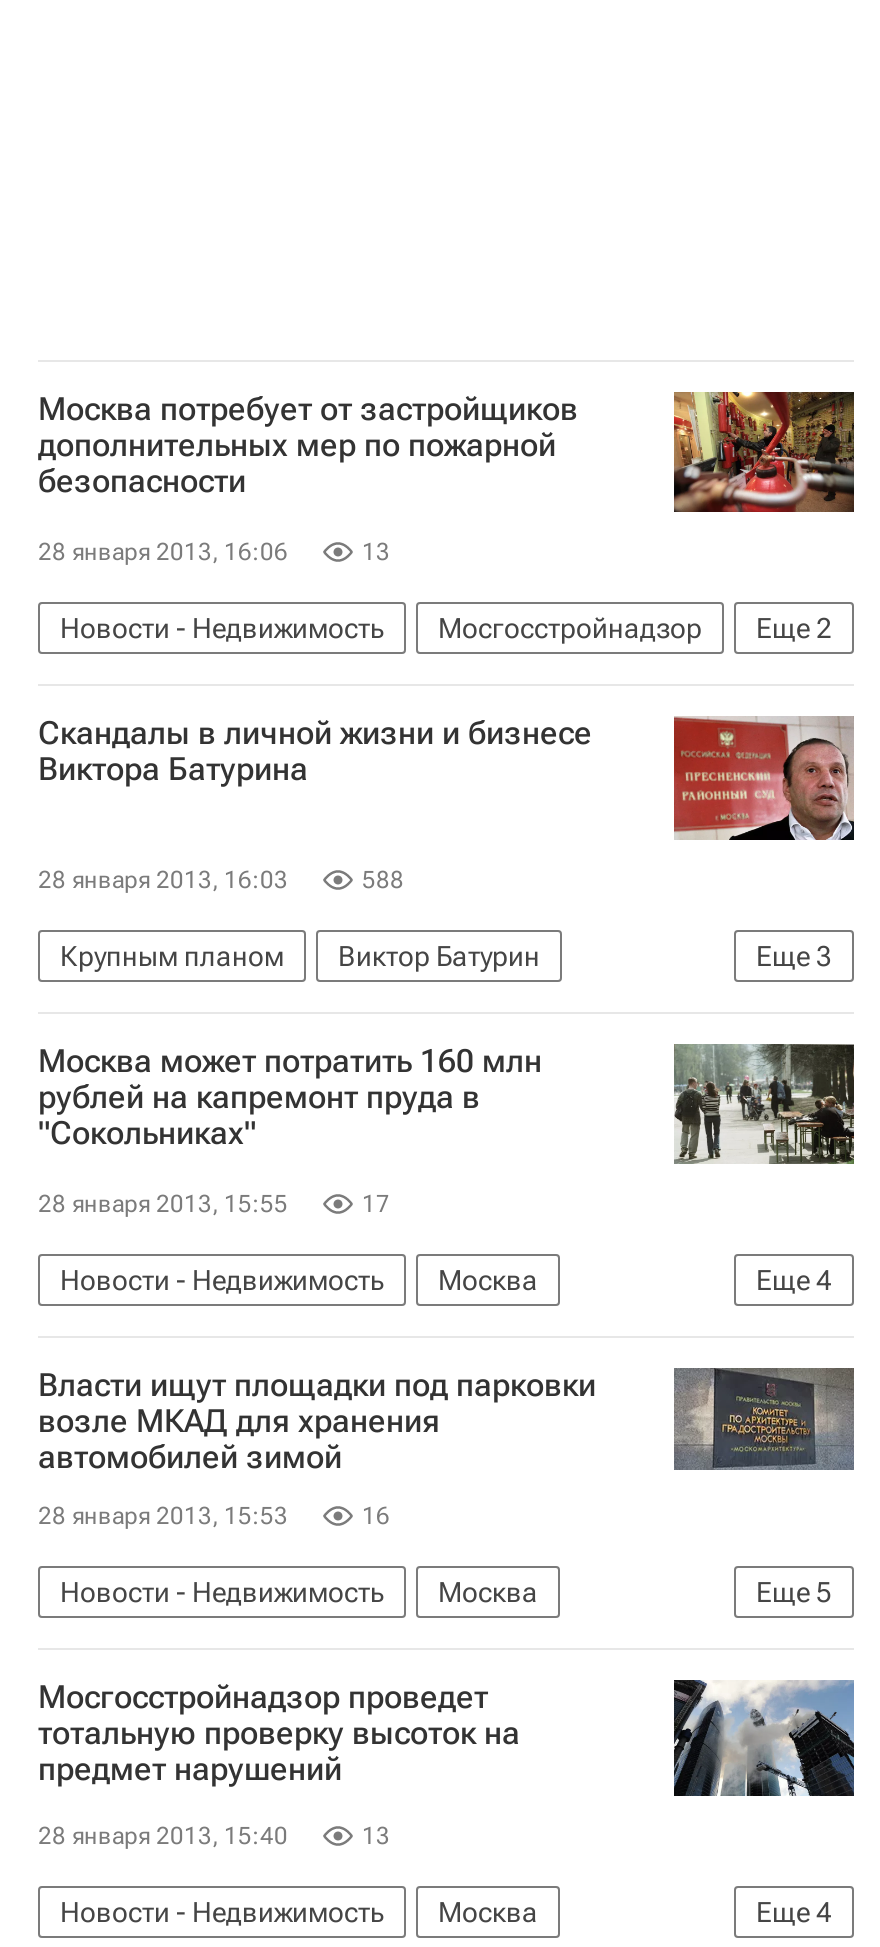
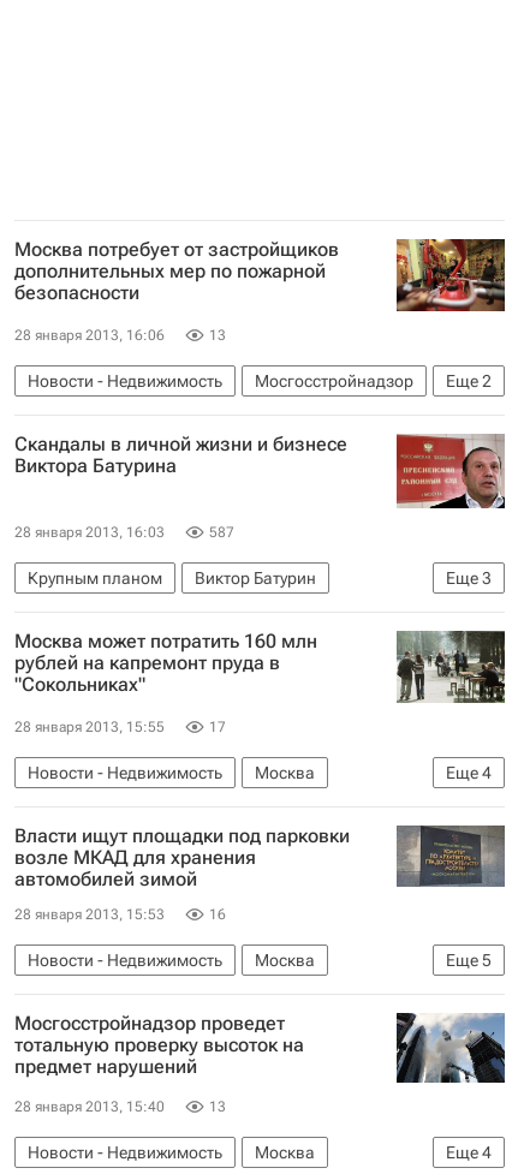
- 588
+ 587
